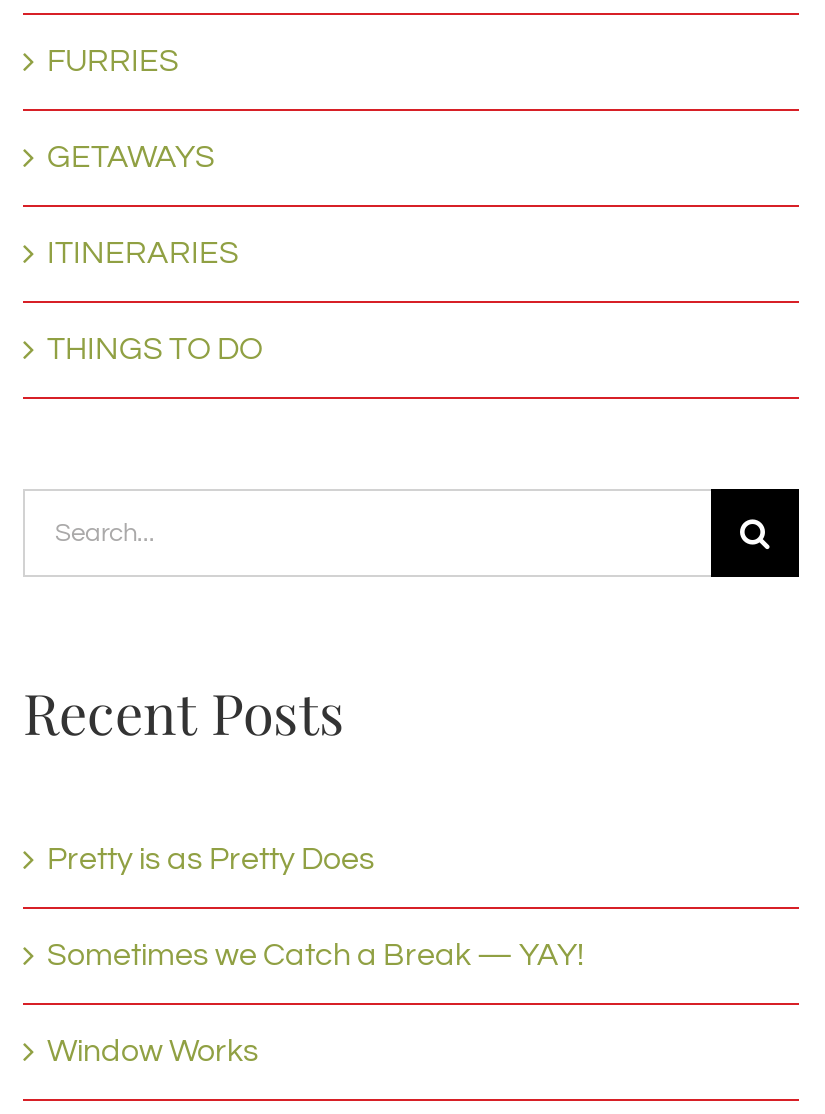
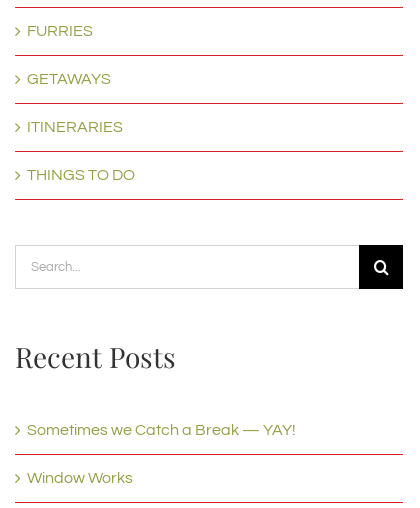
- Pretty is as Pretty Does
